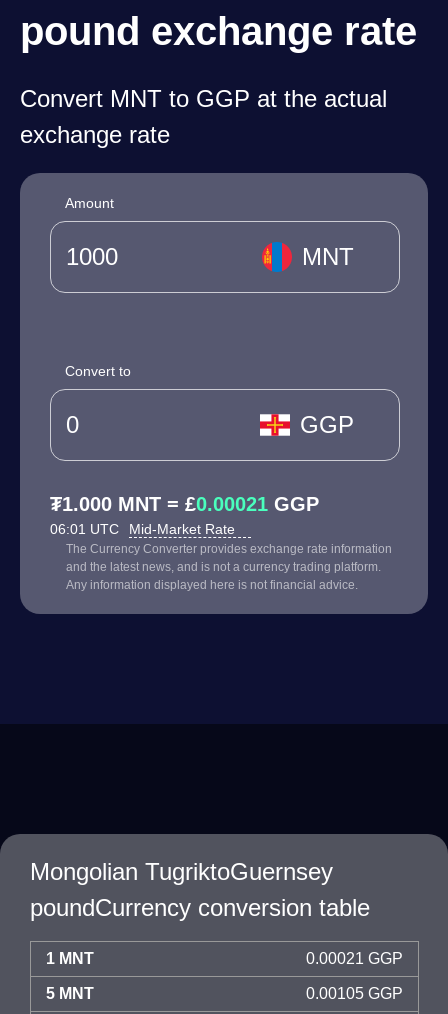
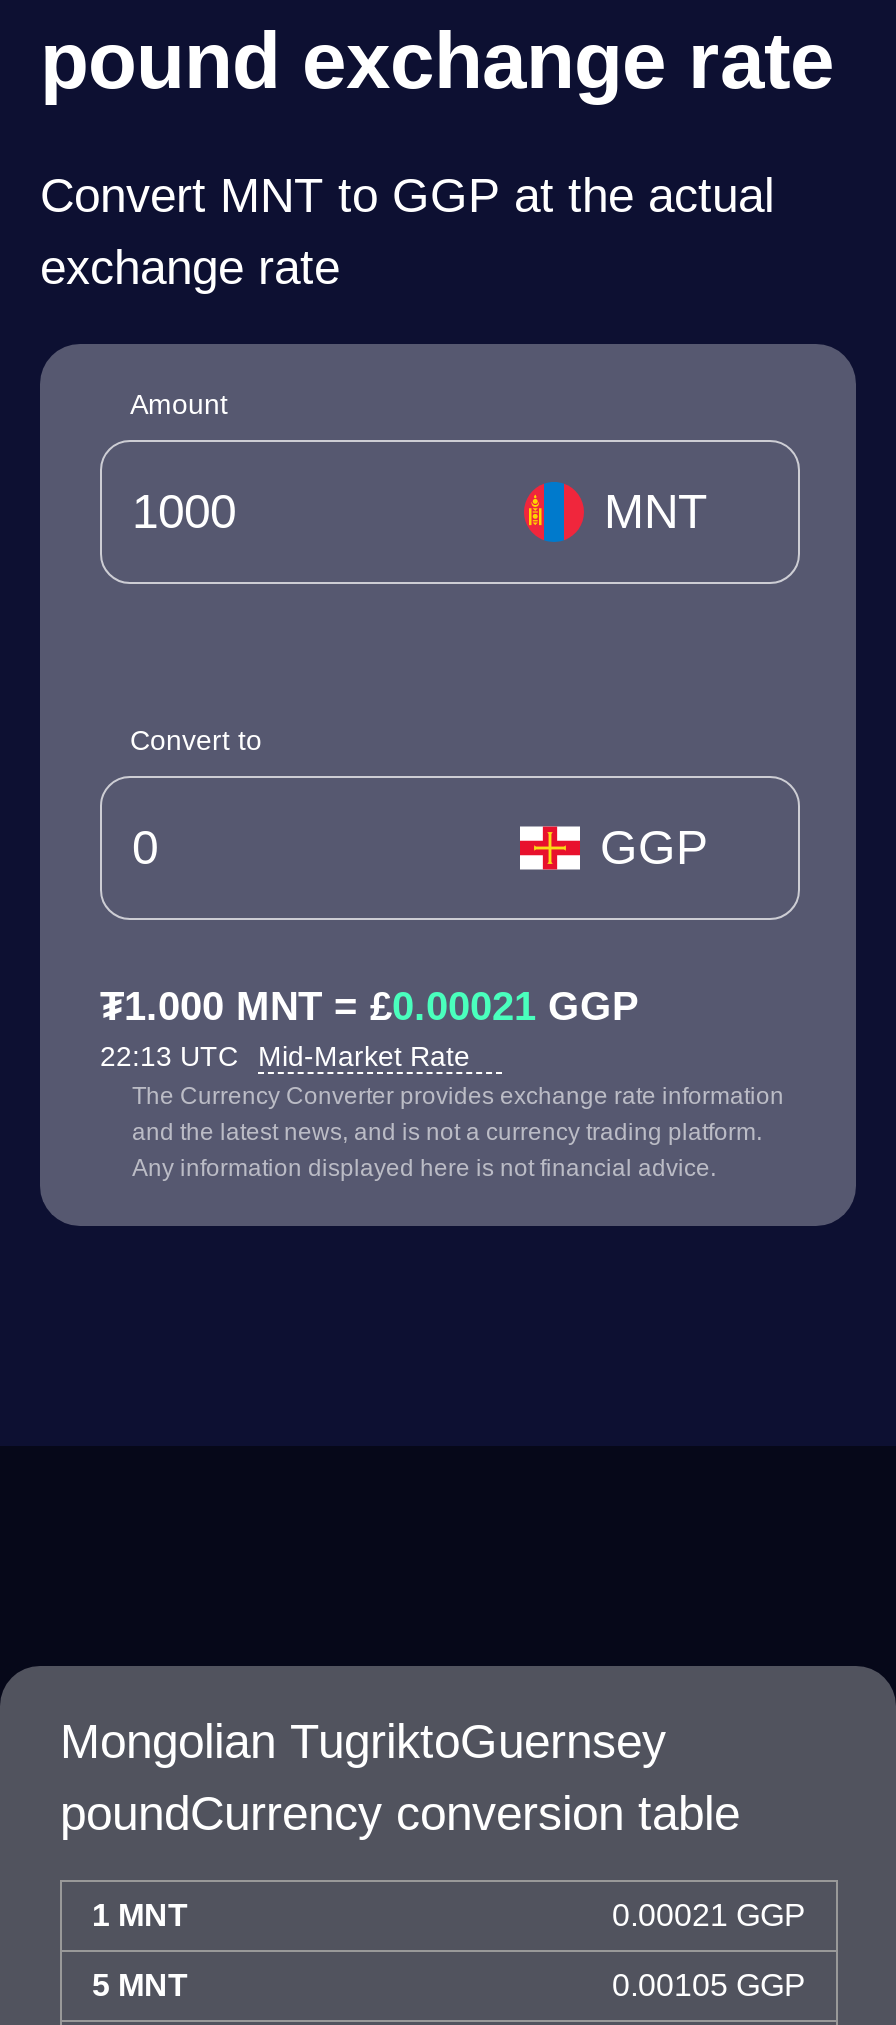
- 06:01 UTC Mid-Market Rate
+ 22:13 UTC Mid-Market Rate
